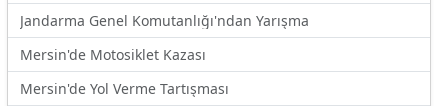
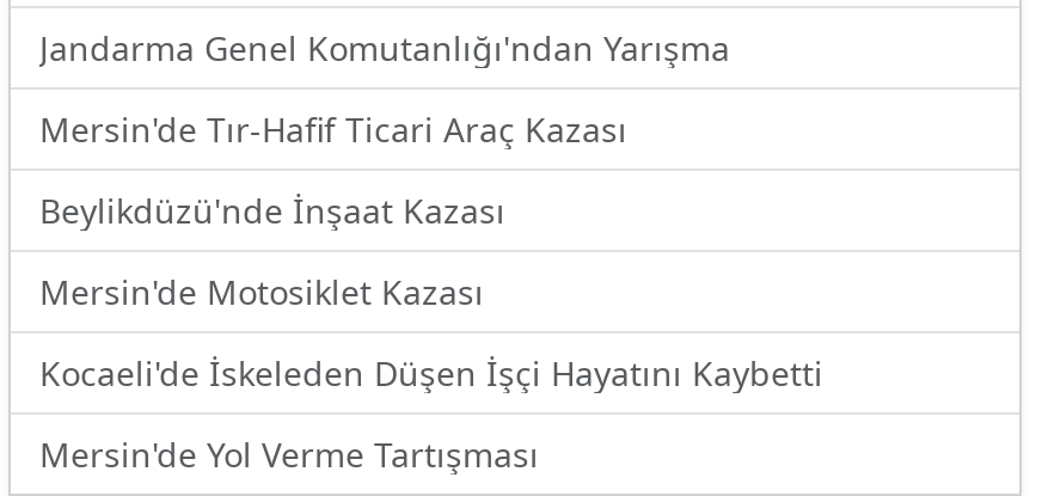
+ Mersin'de Tır-Hafif Ticari Araç Kazası
+ Beylikdüzü'nde İnşaat Kazası

+ Kocaeli'de İskeleden Düşen İşçi Hayatını Kaybetti
